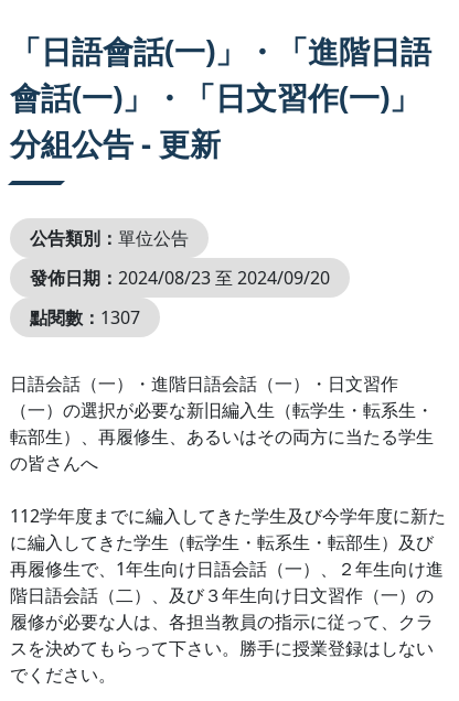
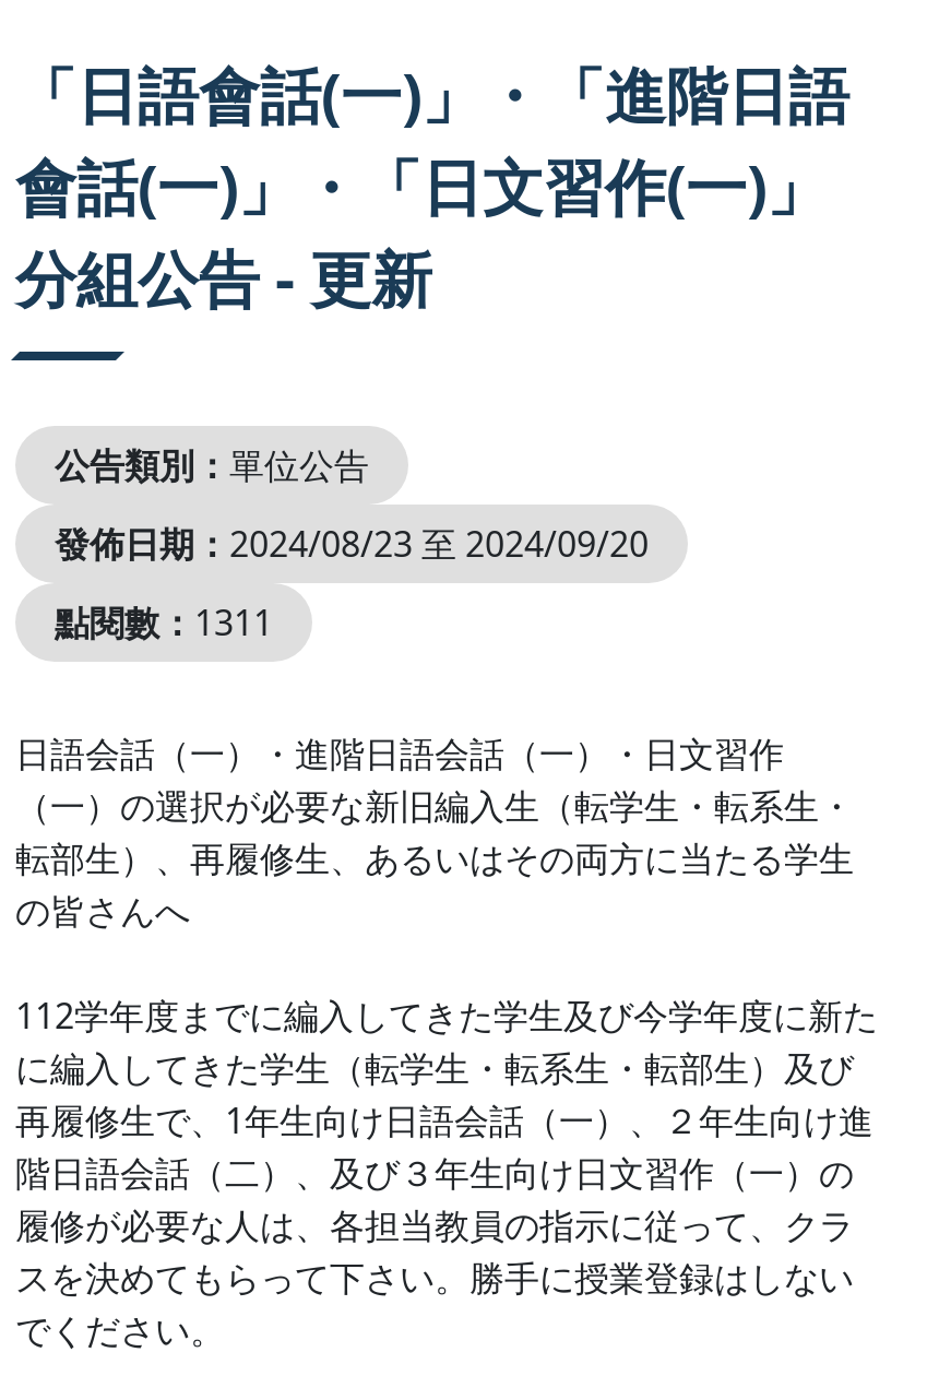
- 點閱數：1307
+ 點閱數：1311
